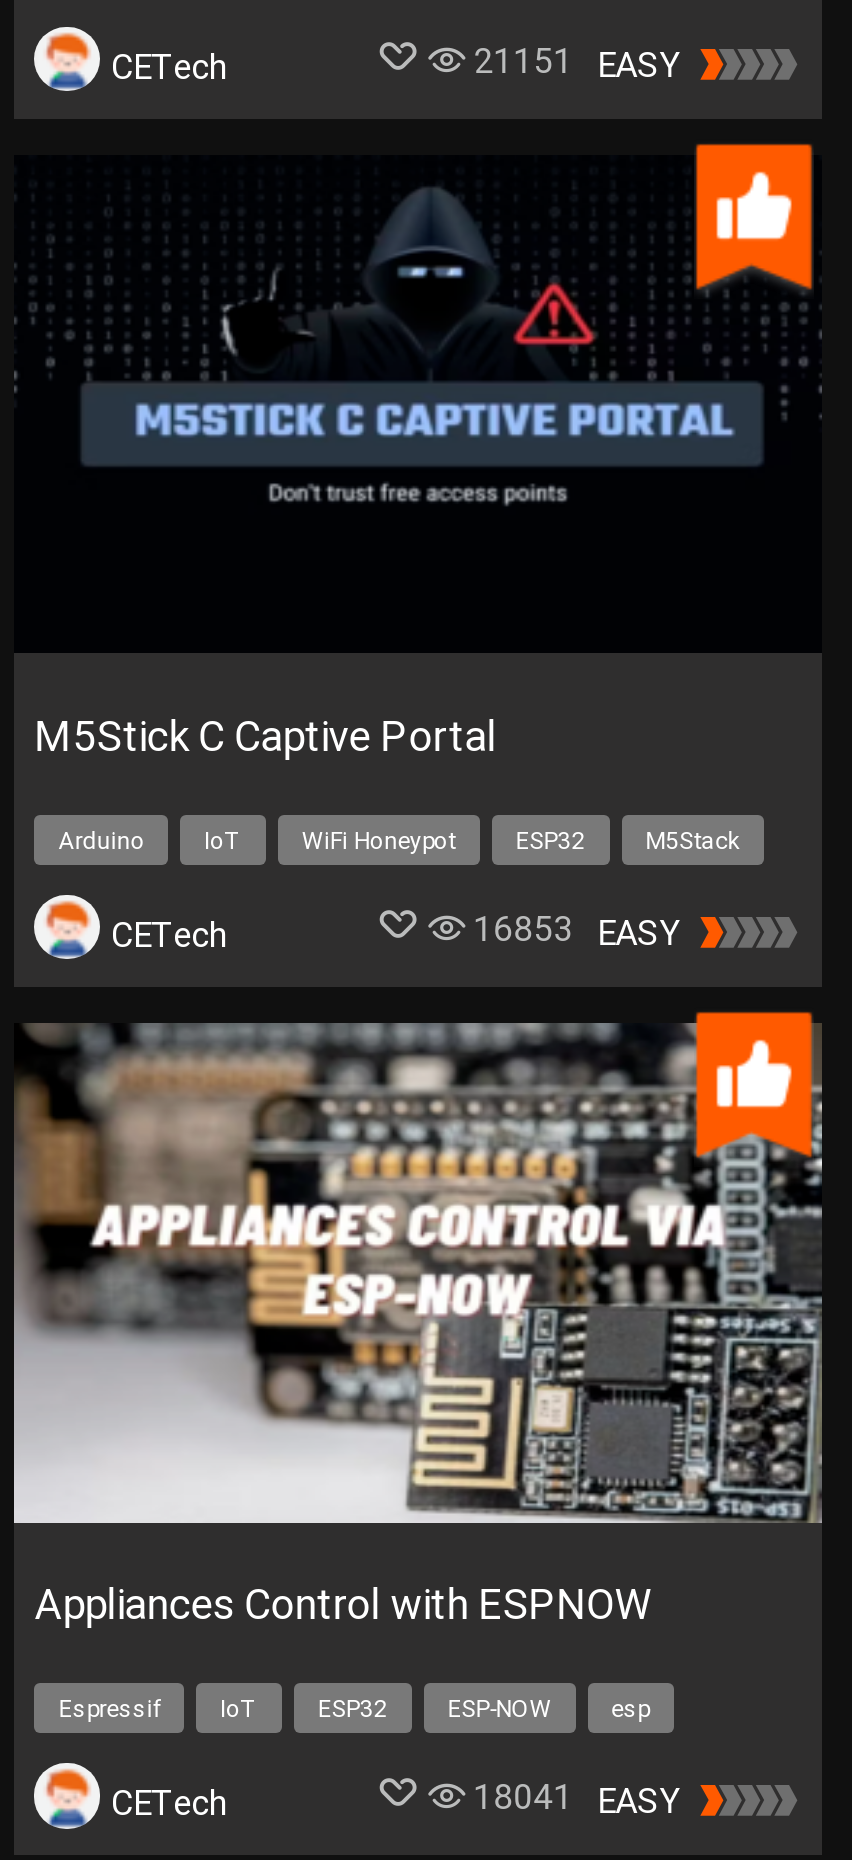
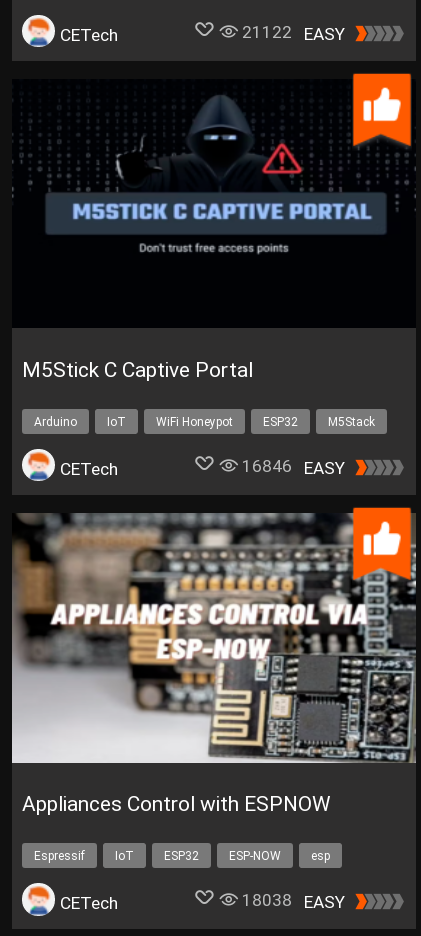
- 21151 EASY
+ 21122 EASY

- 16853 EASY
+ 16846 EASY

- 18041 EASY
+ 18038 EASY
